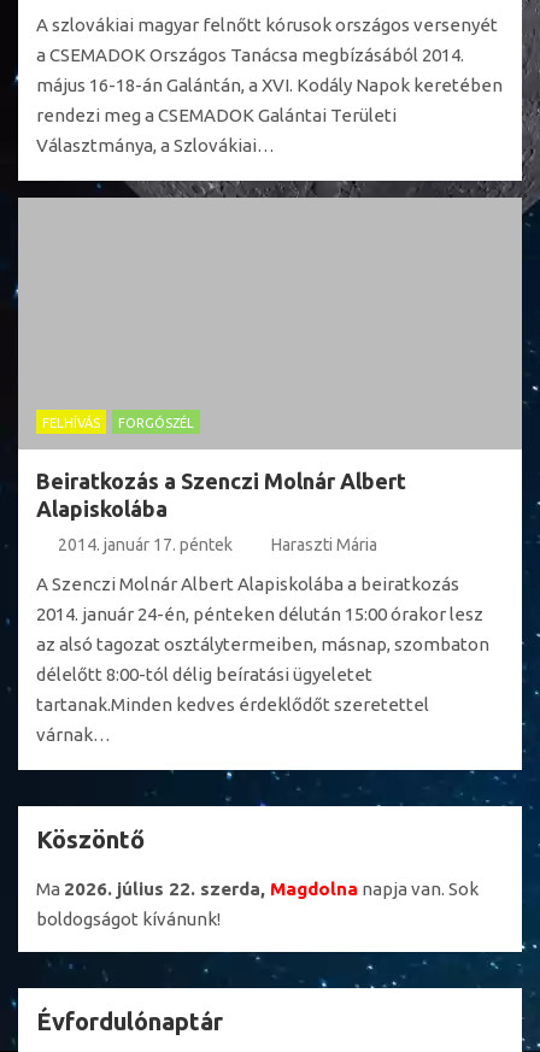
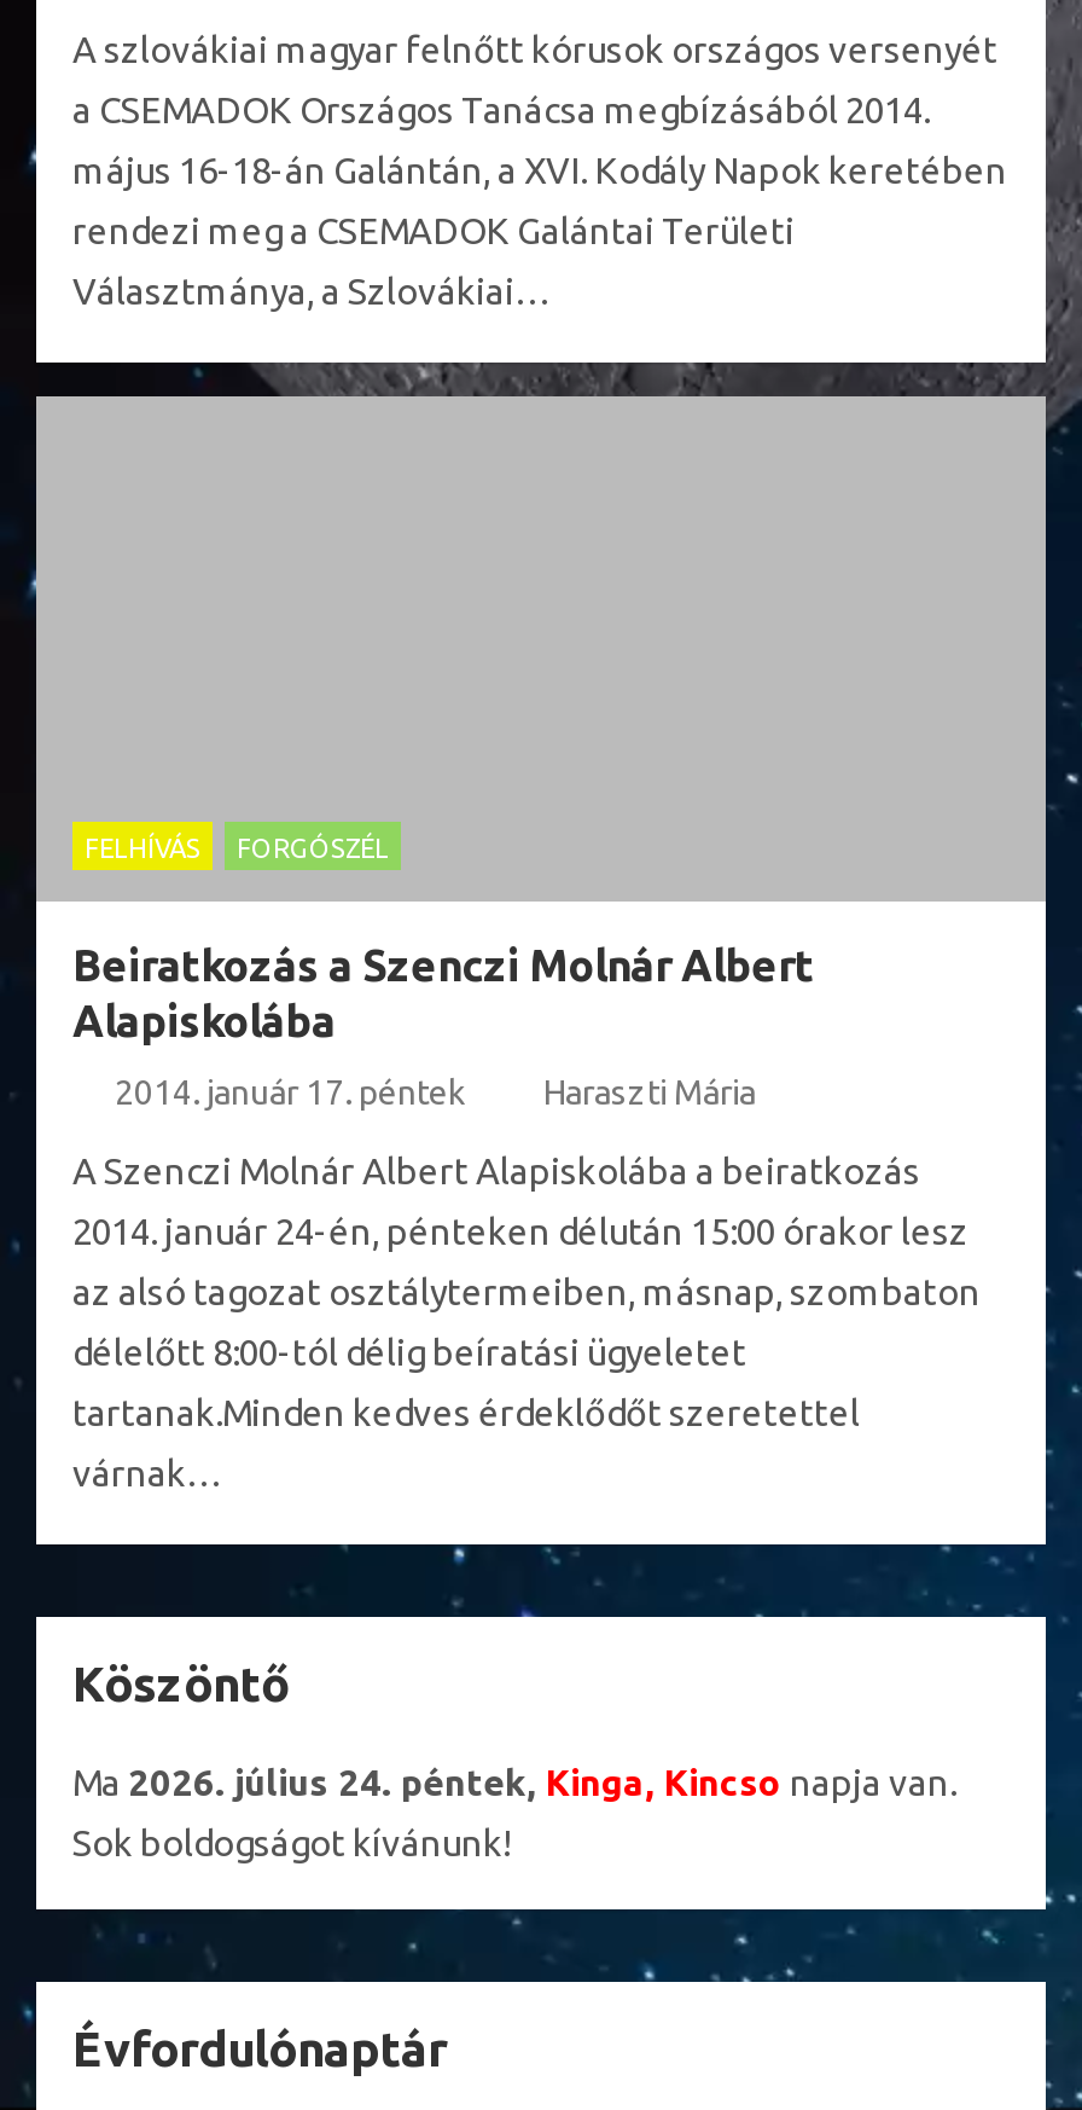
- Ma 2026. július 22. szerda, Magdolna napja van. Sok
+ Ma 2026. július 24. péntek, Kinga, Kincso napja van.

- boldogságot kívánunk!
+ Sok boldogságot kívánunk!
